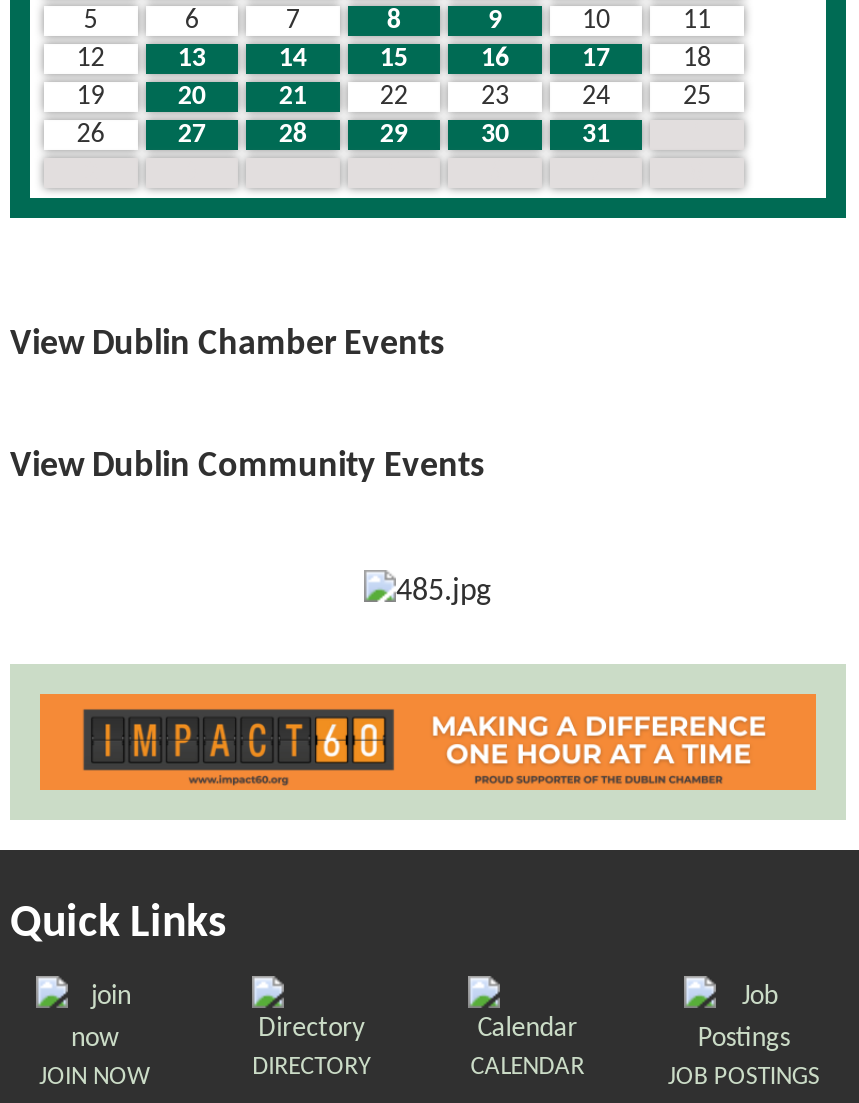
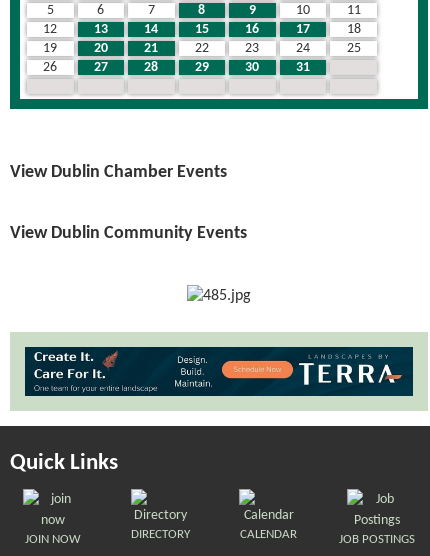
- [image]
+ [image]
